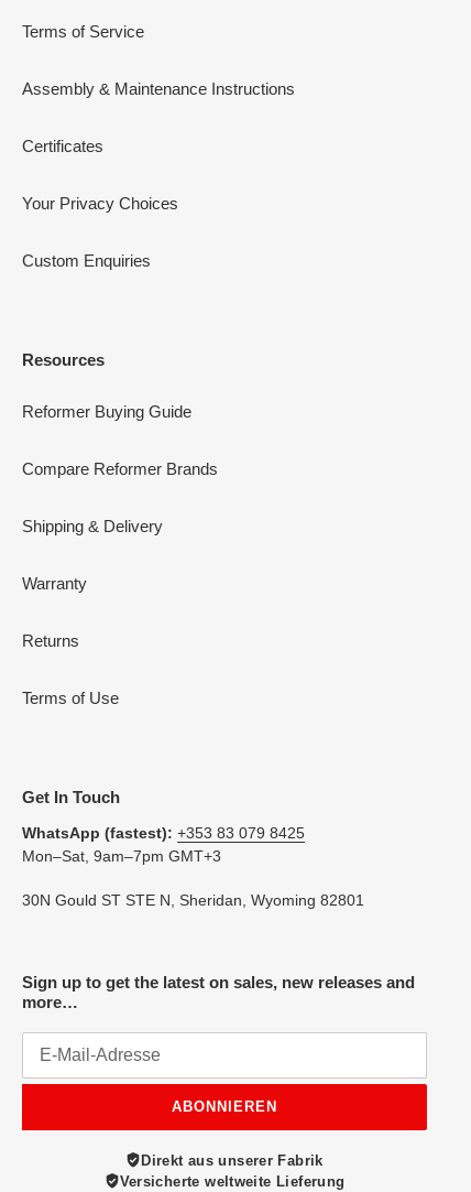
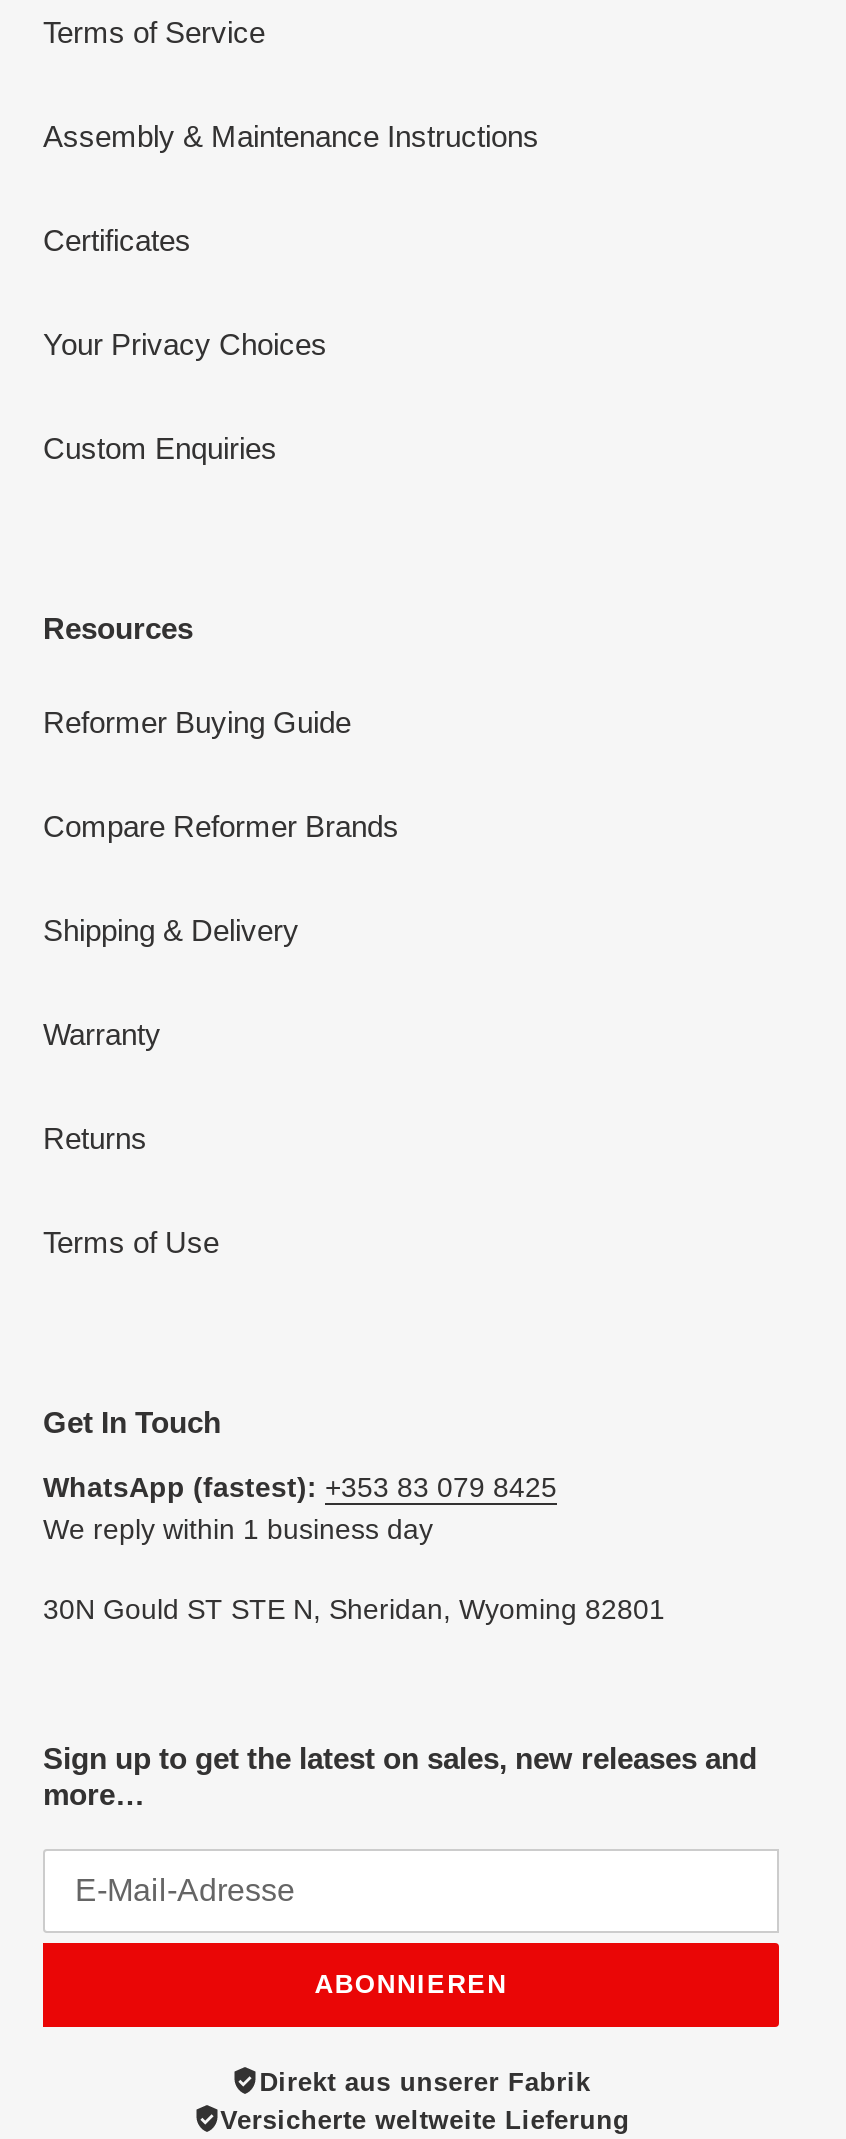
- Mon–Sat, 9am–7pm GMT+3
+ We reply within 1 business day
